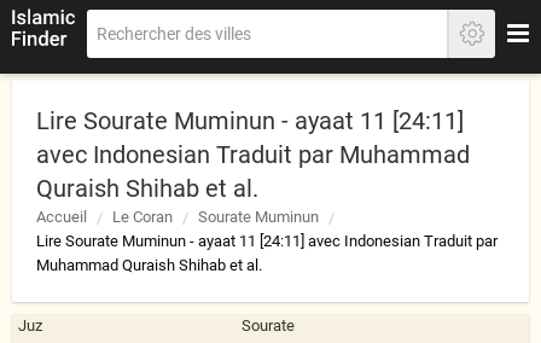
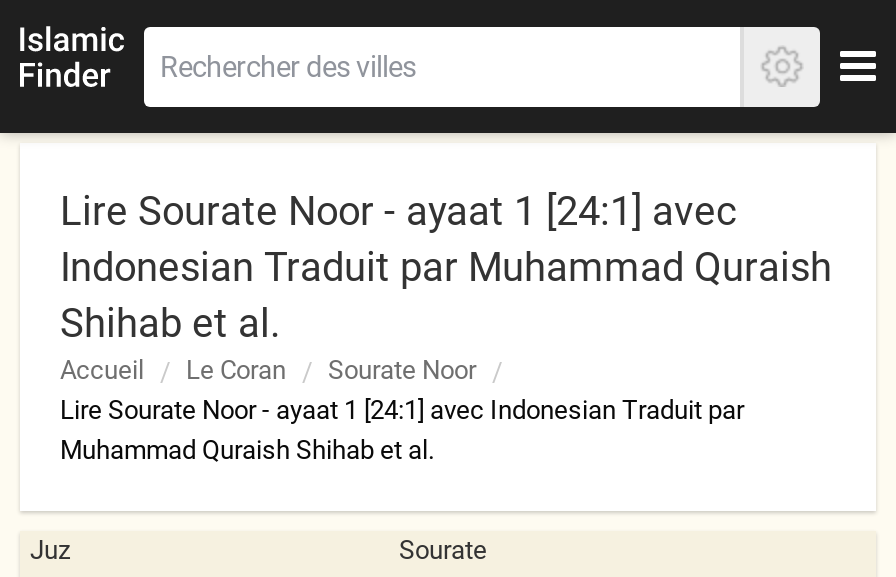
- Lire Sourate Muminun - ayaat 11 [24:11]
- avec Indonesian Traduit par Muhammad
- Quraish Shihab et al.
+ Lire Sourate Noor - ayaat 1 [24:1] avec
+ Indonesian Traduit par Muhammad Quraish
+ Shihab et al.

- Sourate Muminun
+ Sourate Noor

- Lire Sourate Muminun - ayaat 11 [24:11] avec Indonesian Traduit par
+ Lire Sourate Noor - ayaat 1 [24:1] avec Indonesian Traduit par
